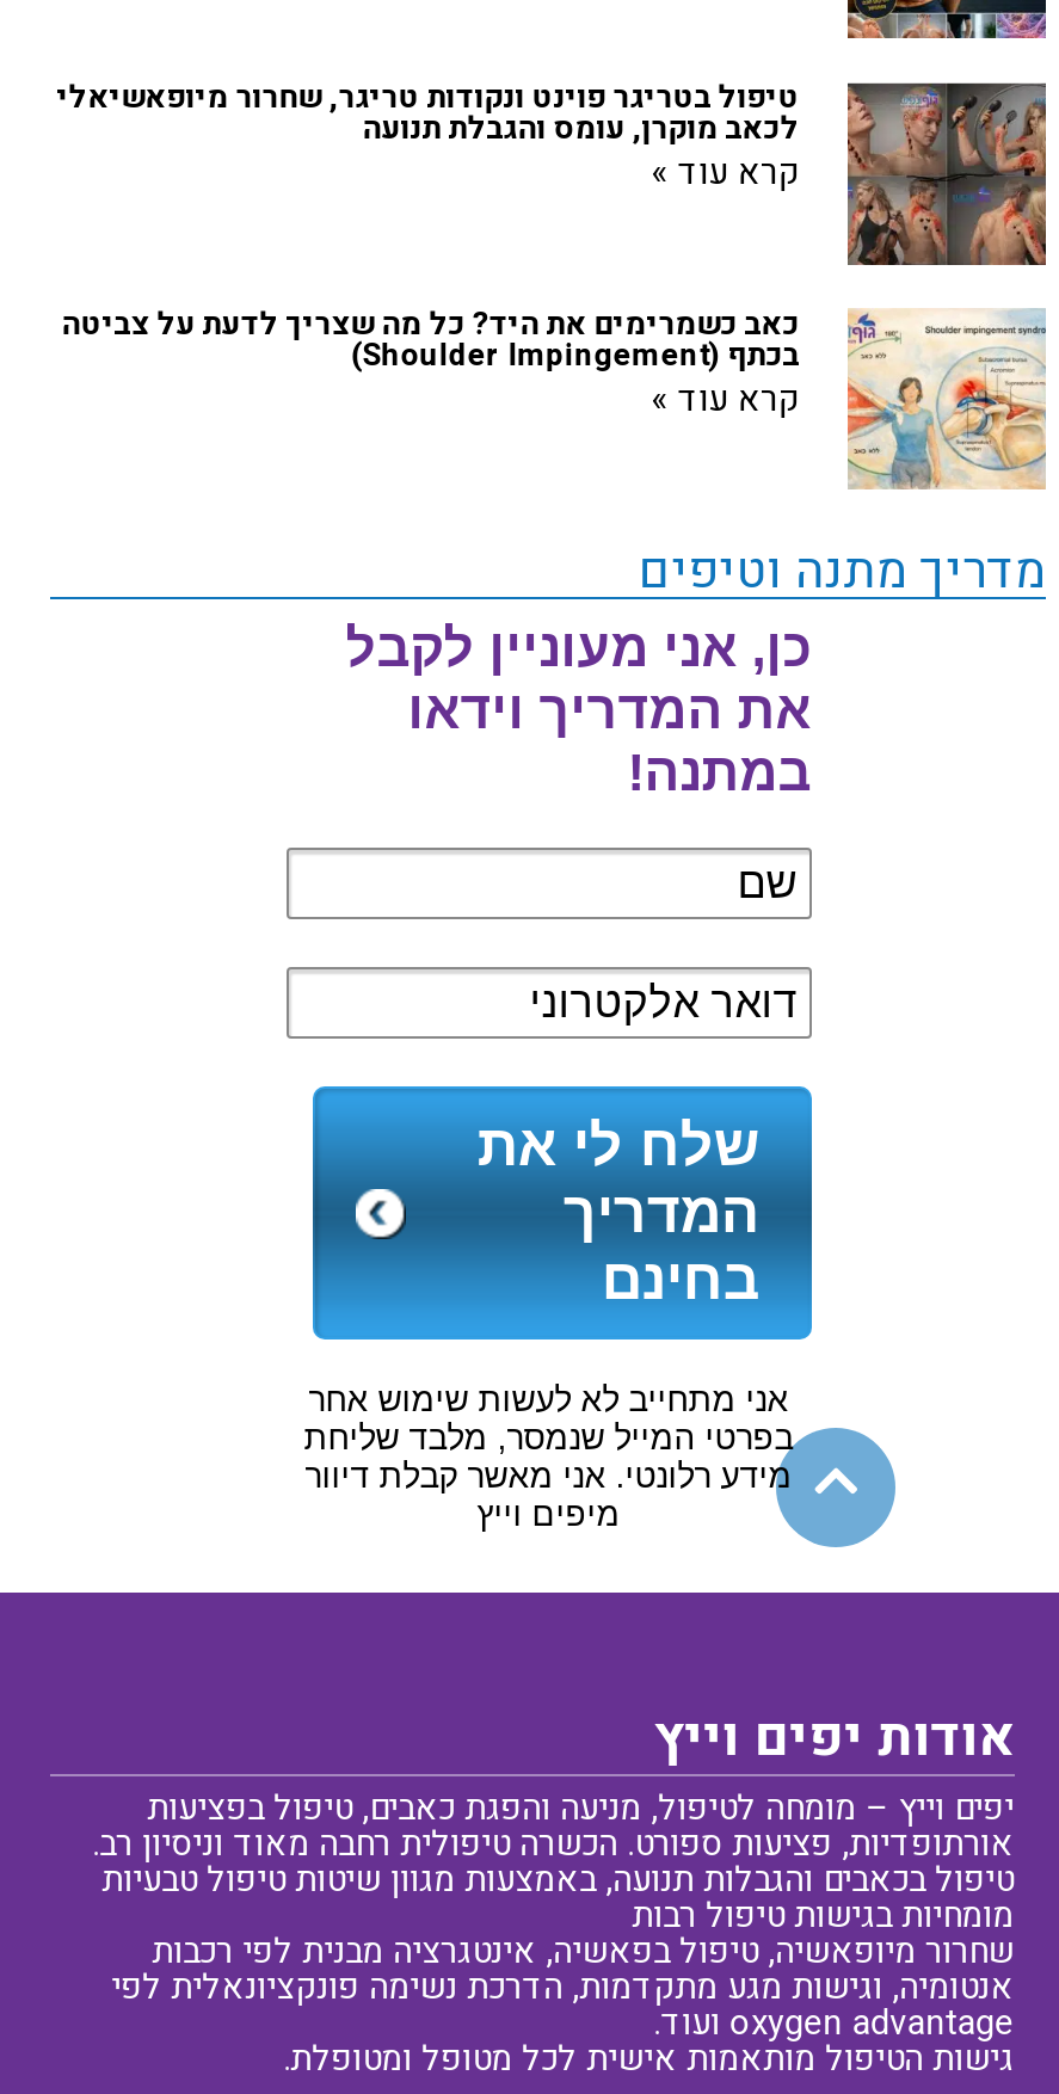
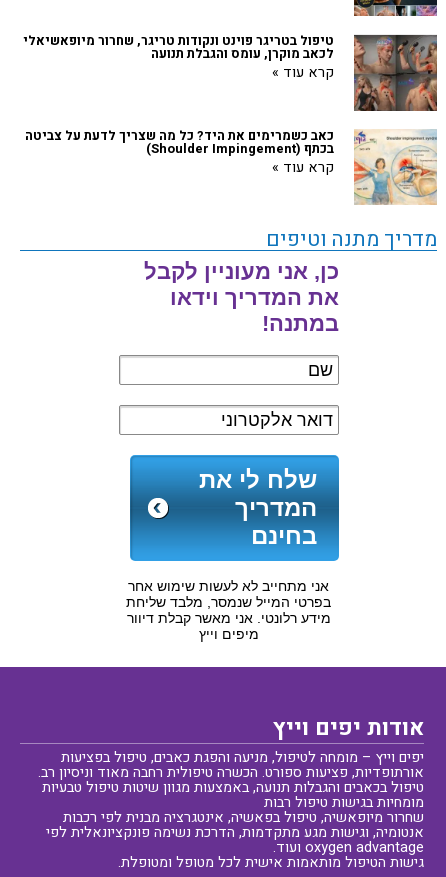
- [image]
